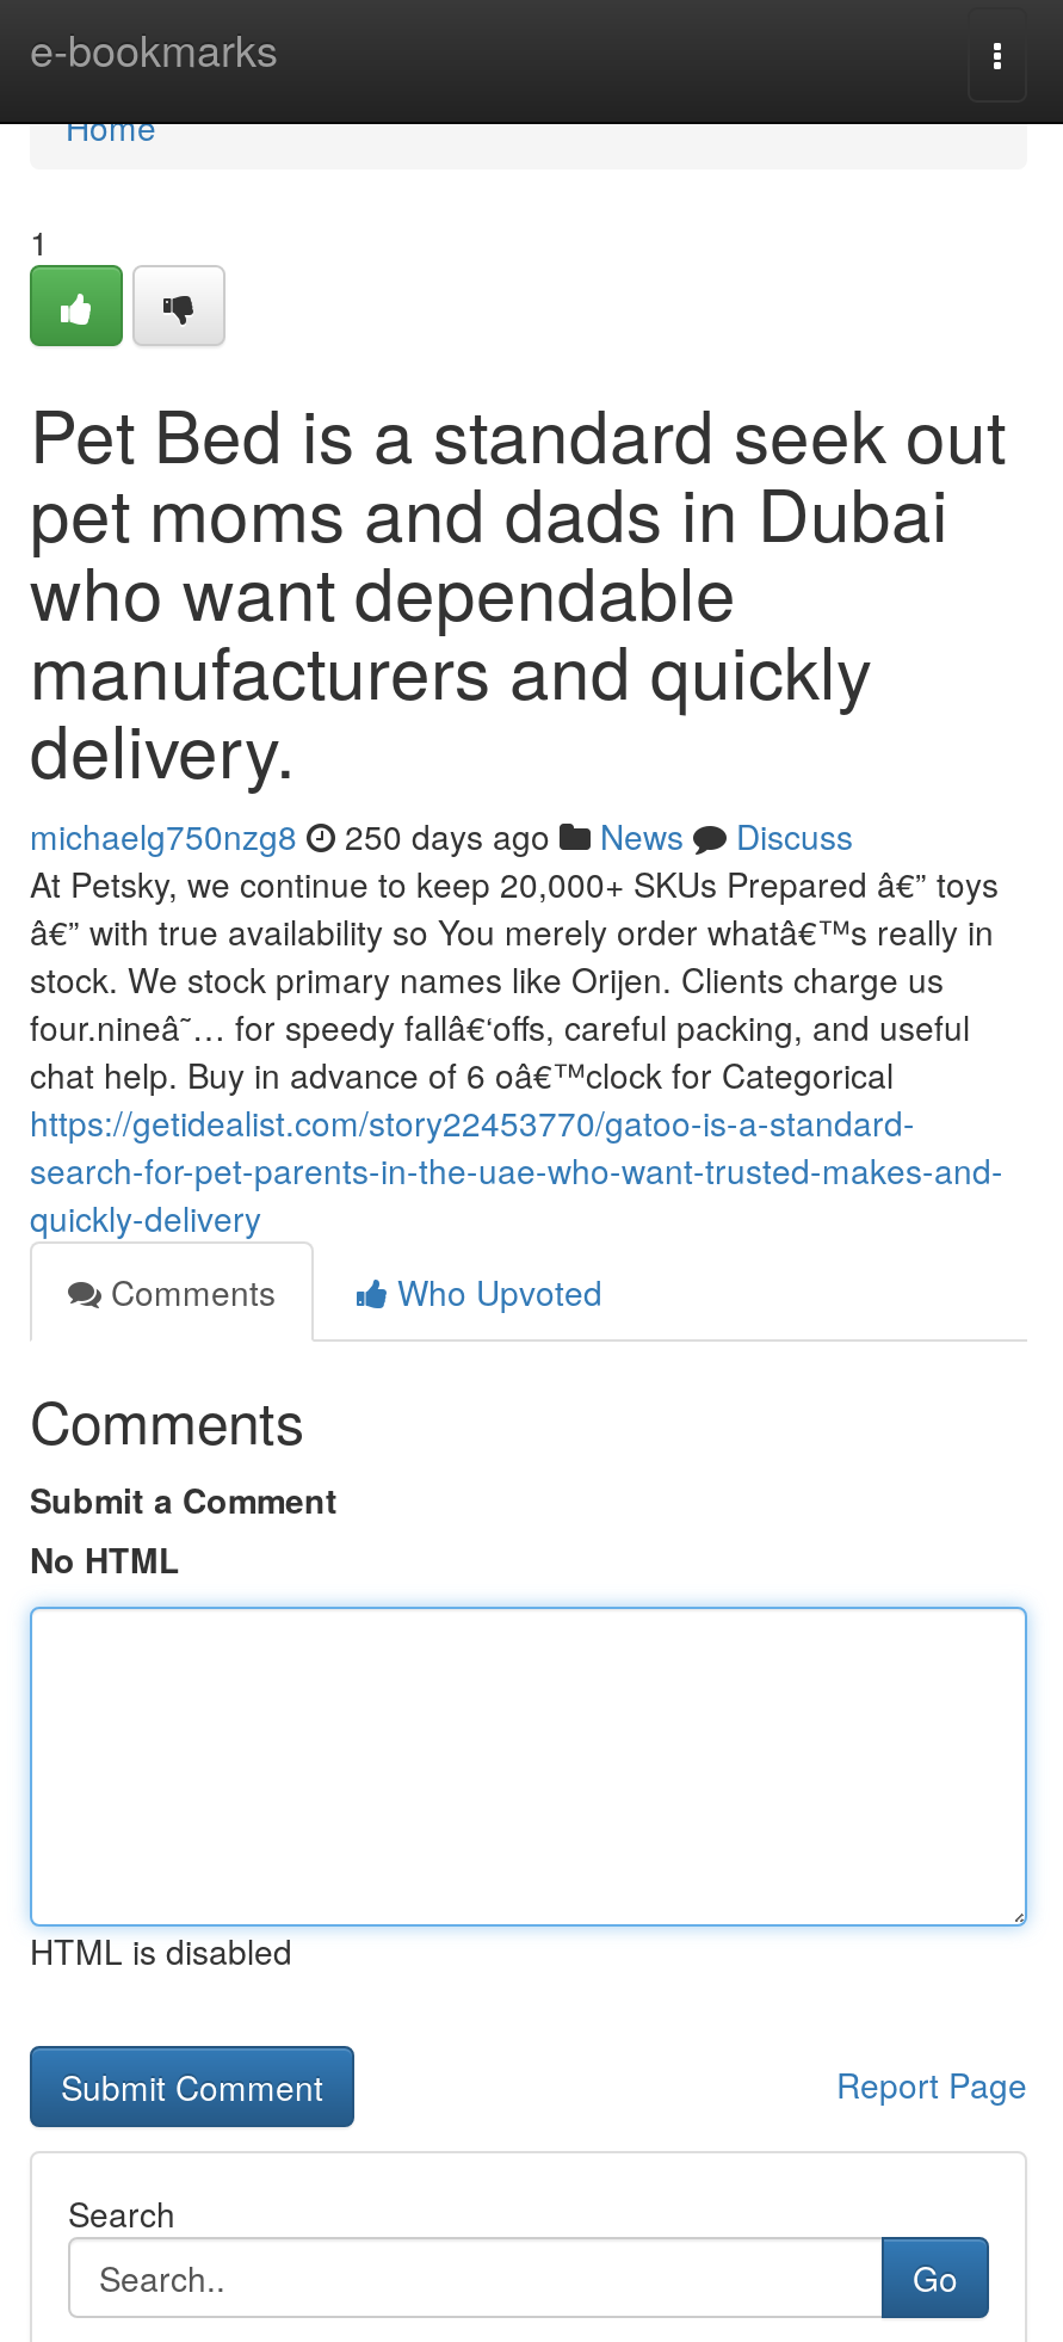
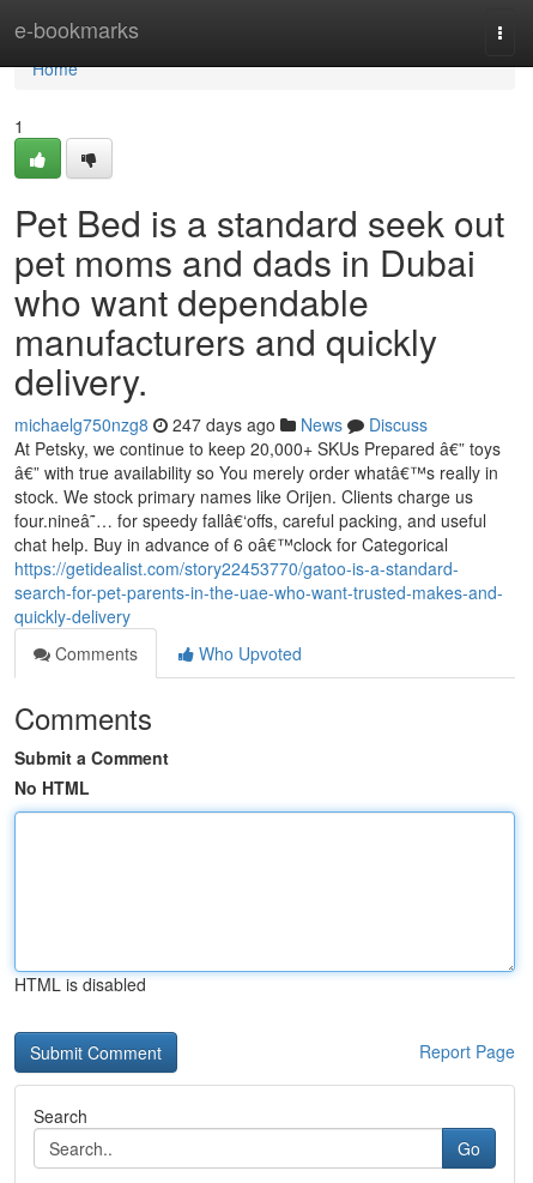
- michaelg750nzg8 250 days ago News Discuss
+ michaelg750nzg8 247 days ago News Discuss
